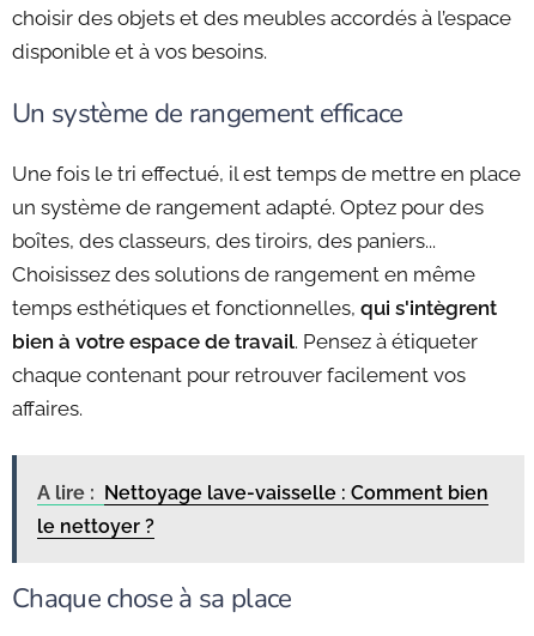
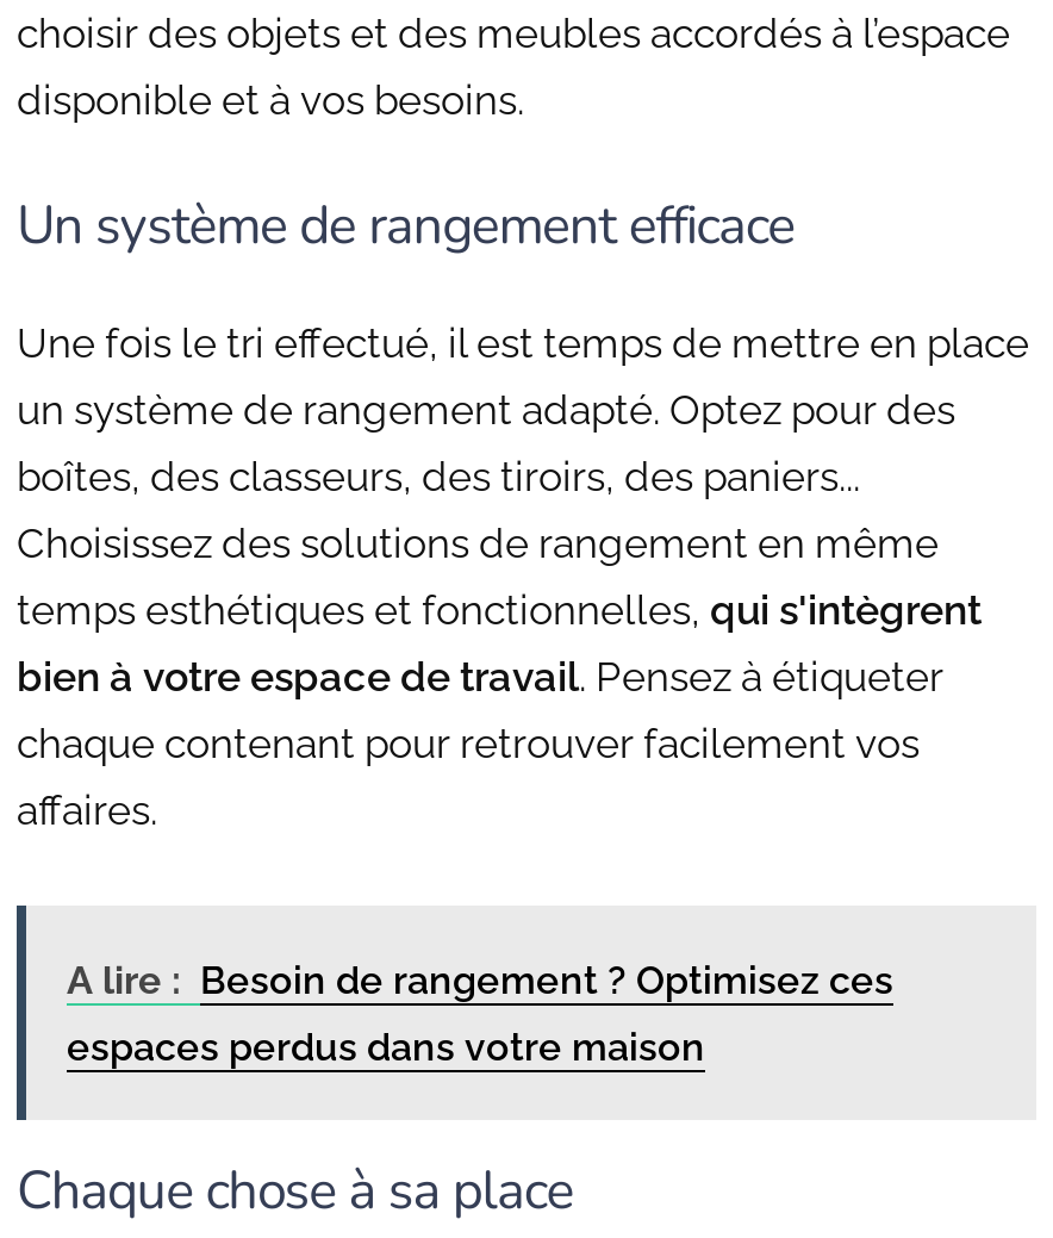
- A lire : Nettoyage lave-vaisselle : Comment bien
+ A lire : Besoin de rangement ? Optimisez ces

- le nettoyer ?
+ espaces perdus dans votre maison
